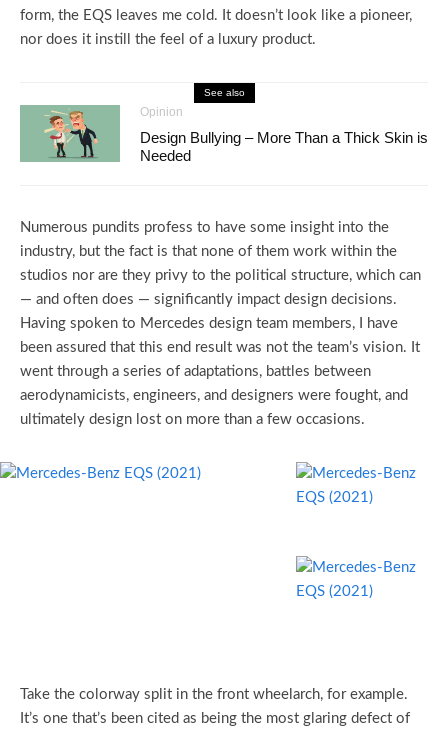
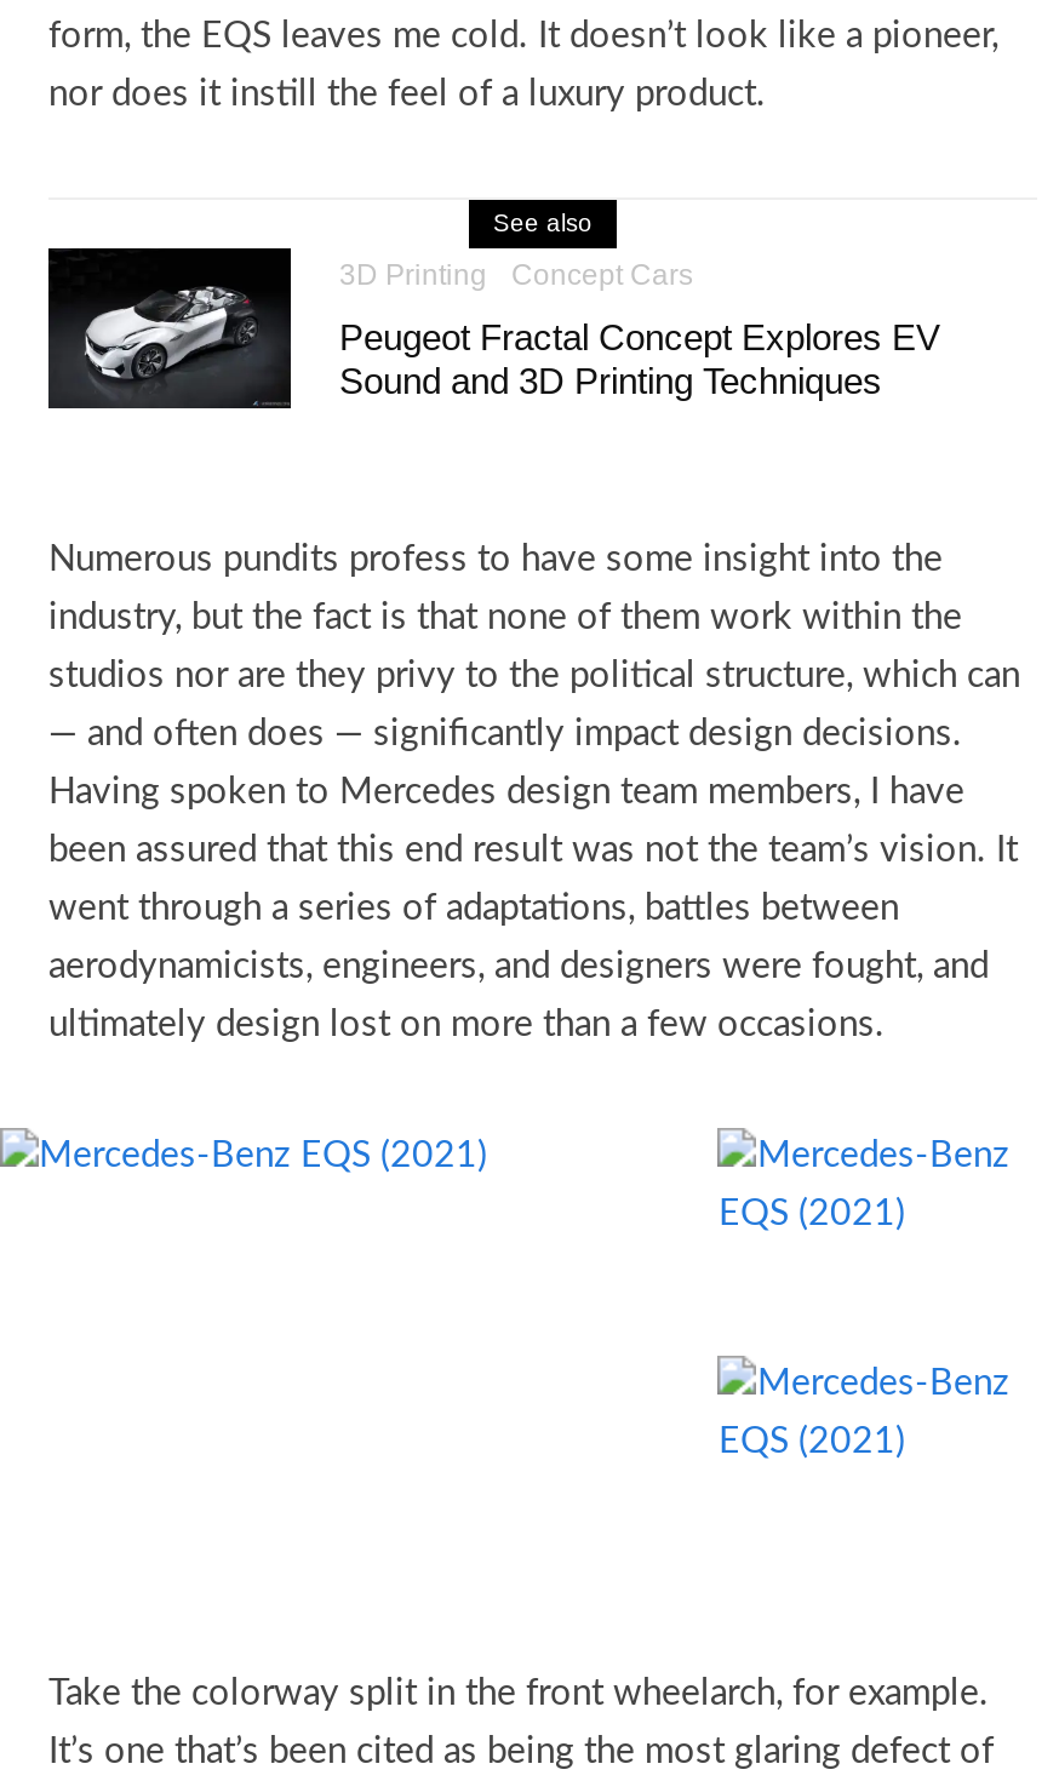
- [image]
- Opinion
+ [image]
+ 3D Printing
+ Concept Cars

- Design Bullying – More Than a Thick Skin is
- Needed
+ Peugeot Fractal Concept Explores EV
+ Sound and 3D Printing Techniques
